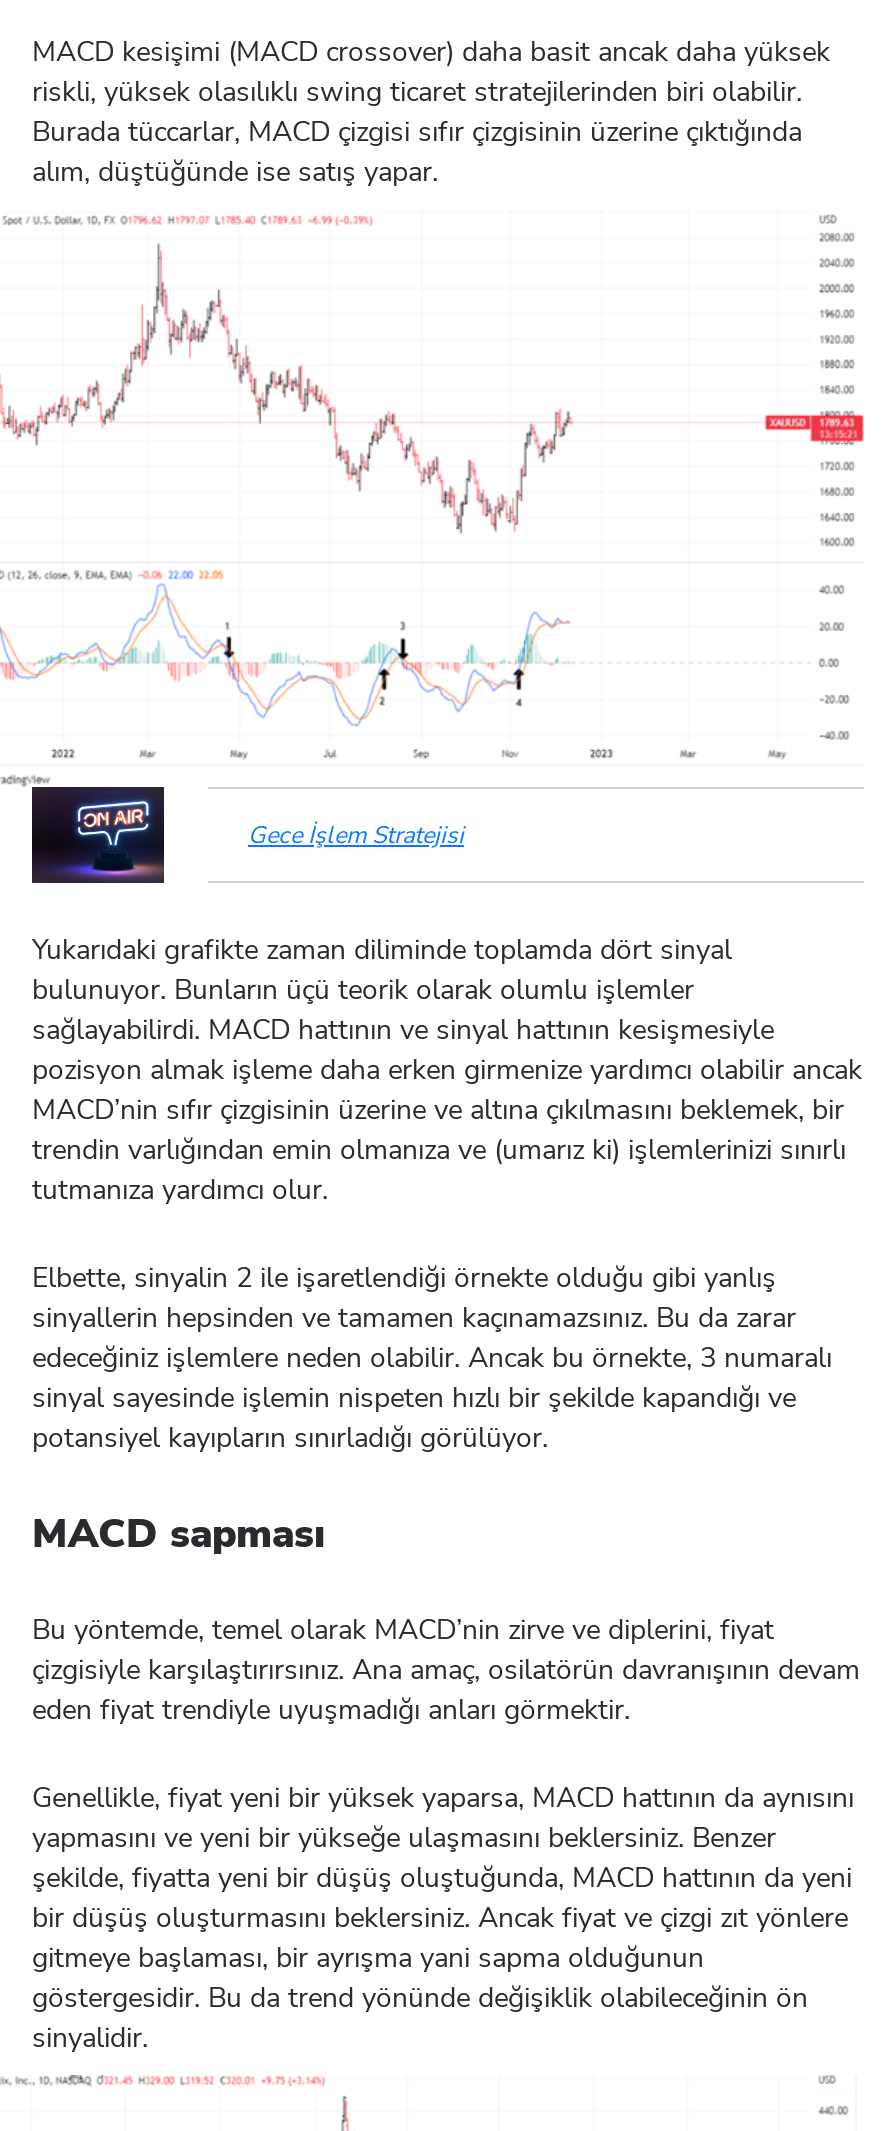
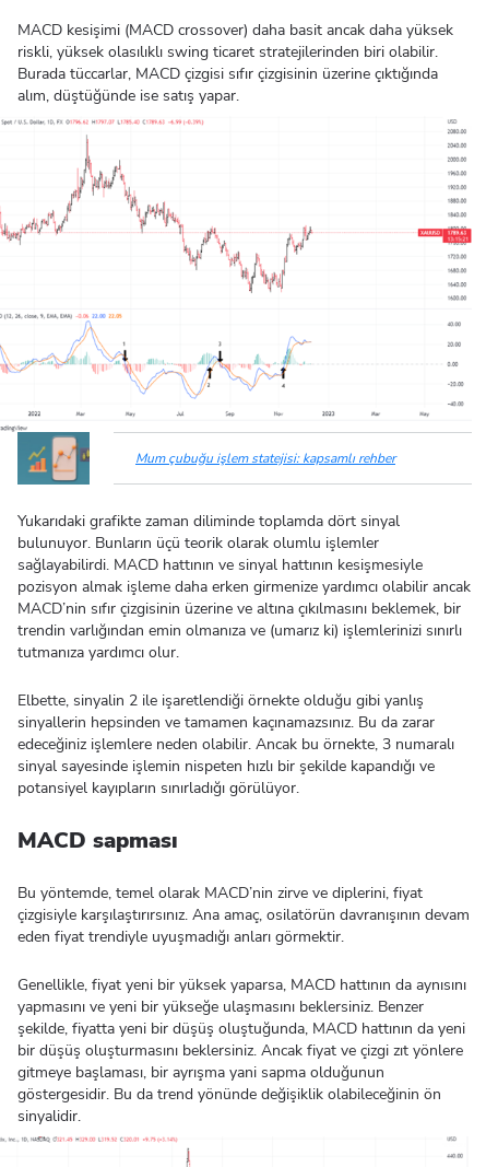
- [image]
+ [image]

- Gece İşlem Stratejisi
+ Mum çubuğu işlem statejisi: kapsamlı rehber
